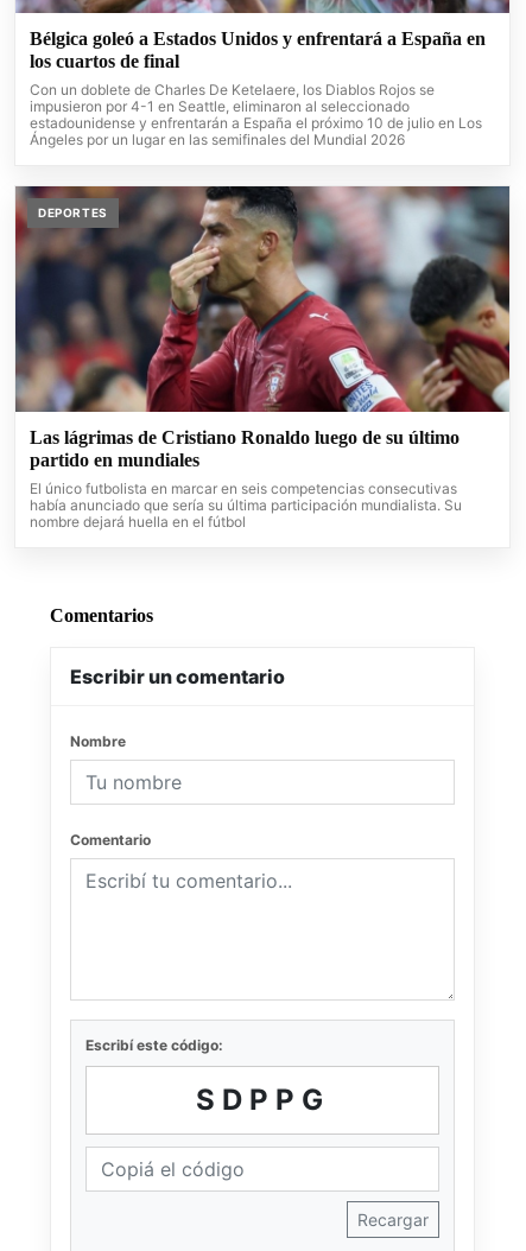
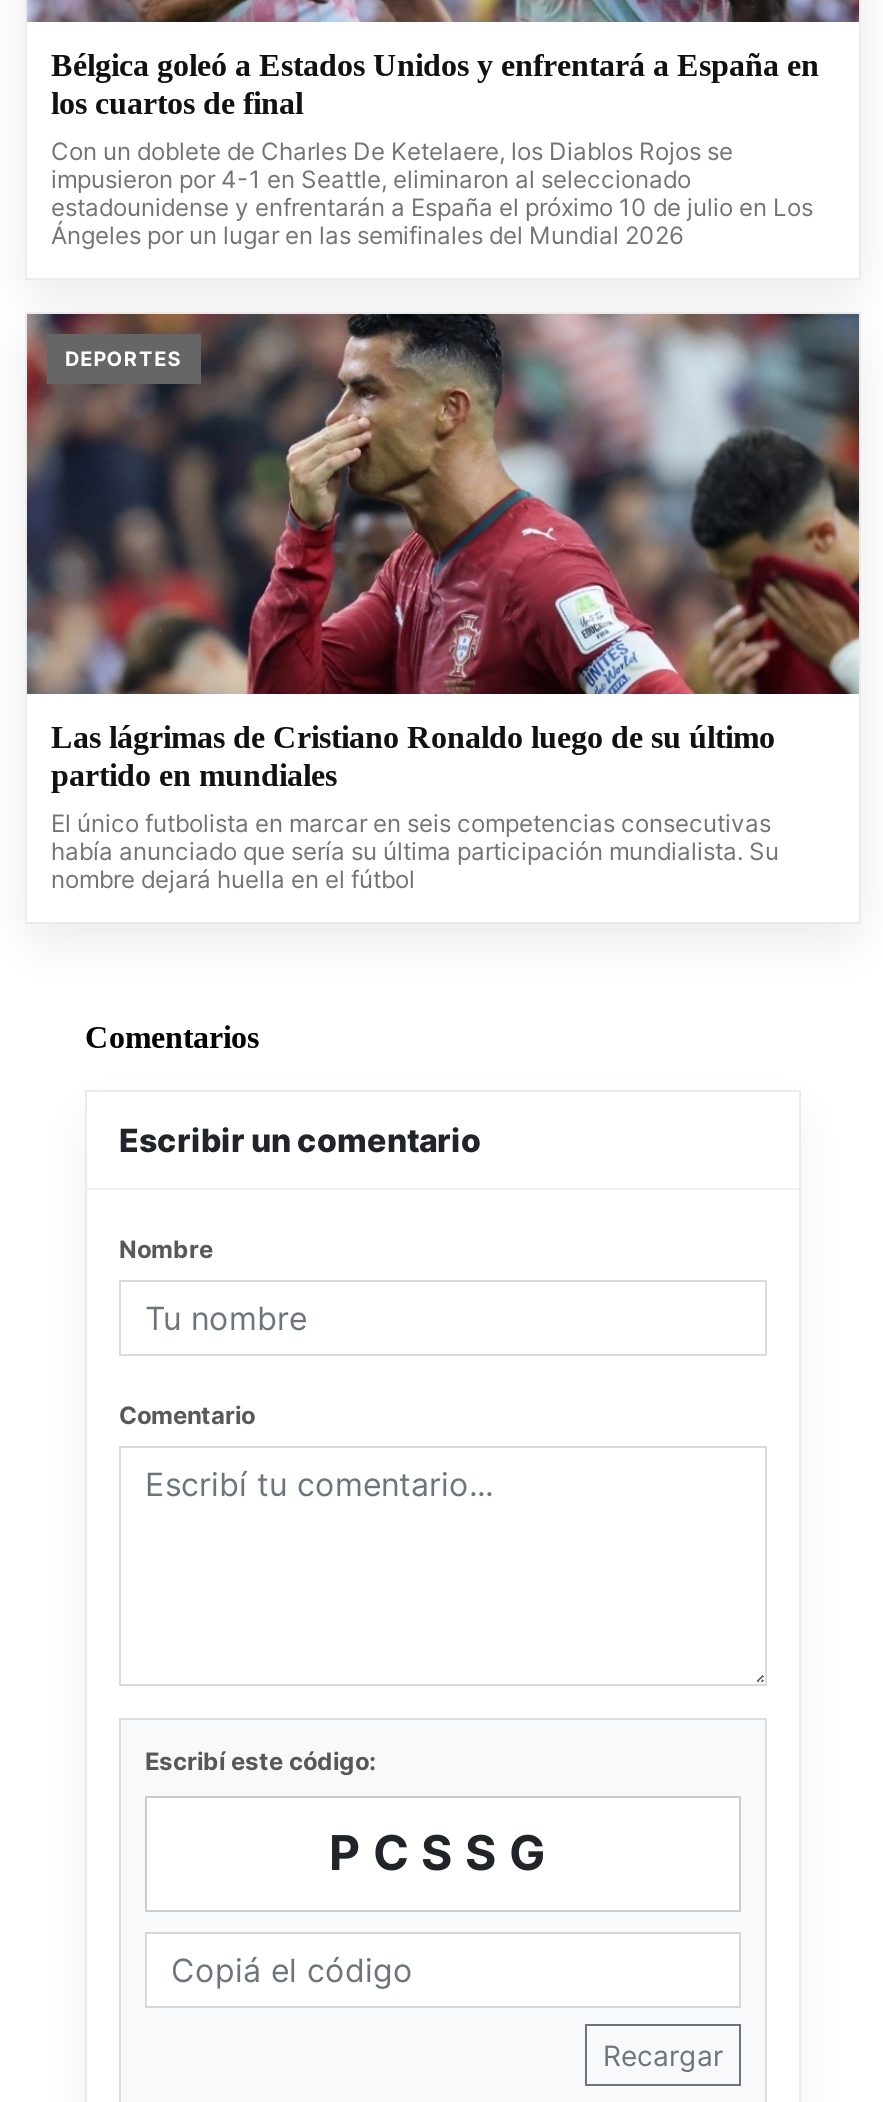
- SDPPG
+ PCSSG
